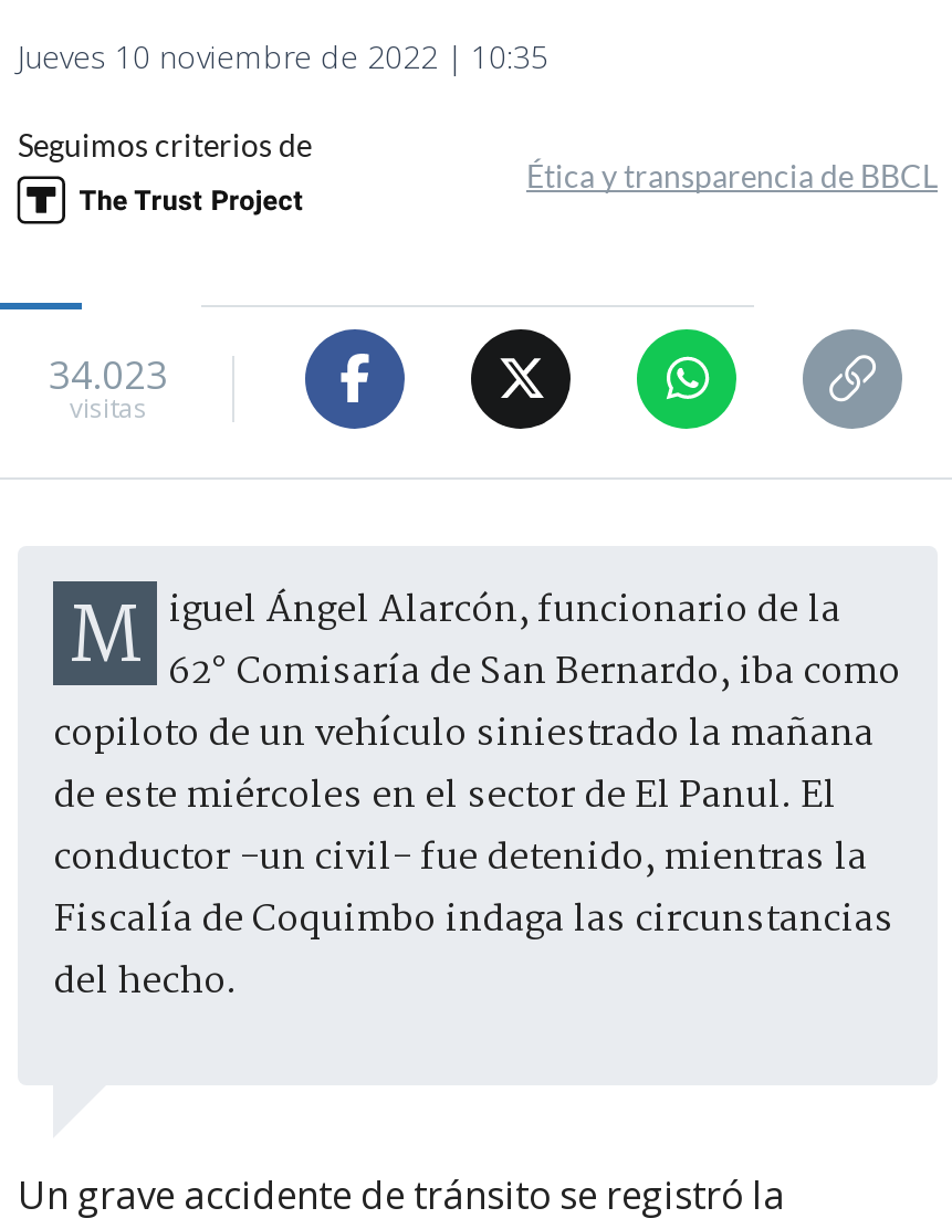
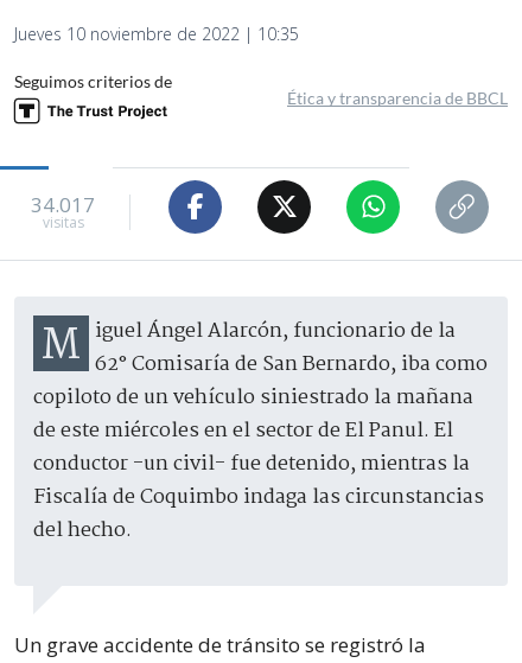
- 34.023
+ 34.017
